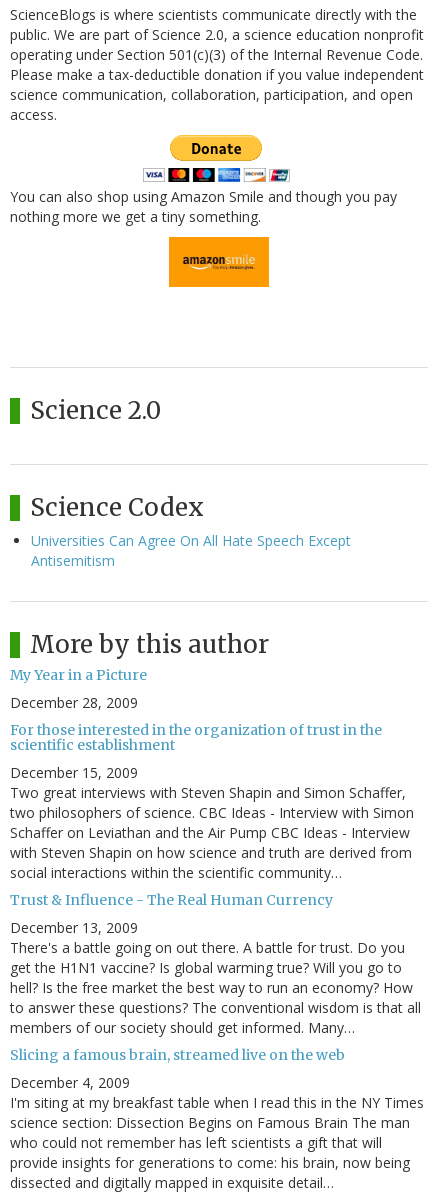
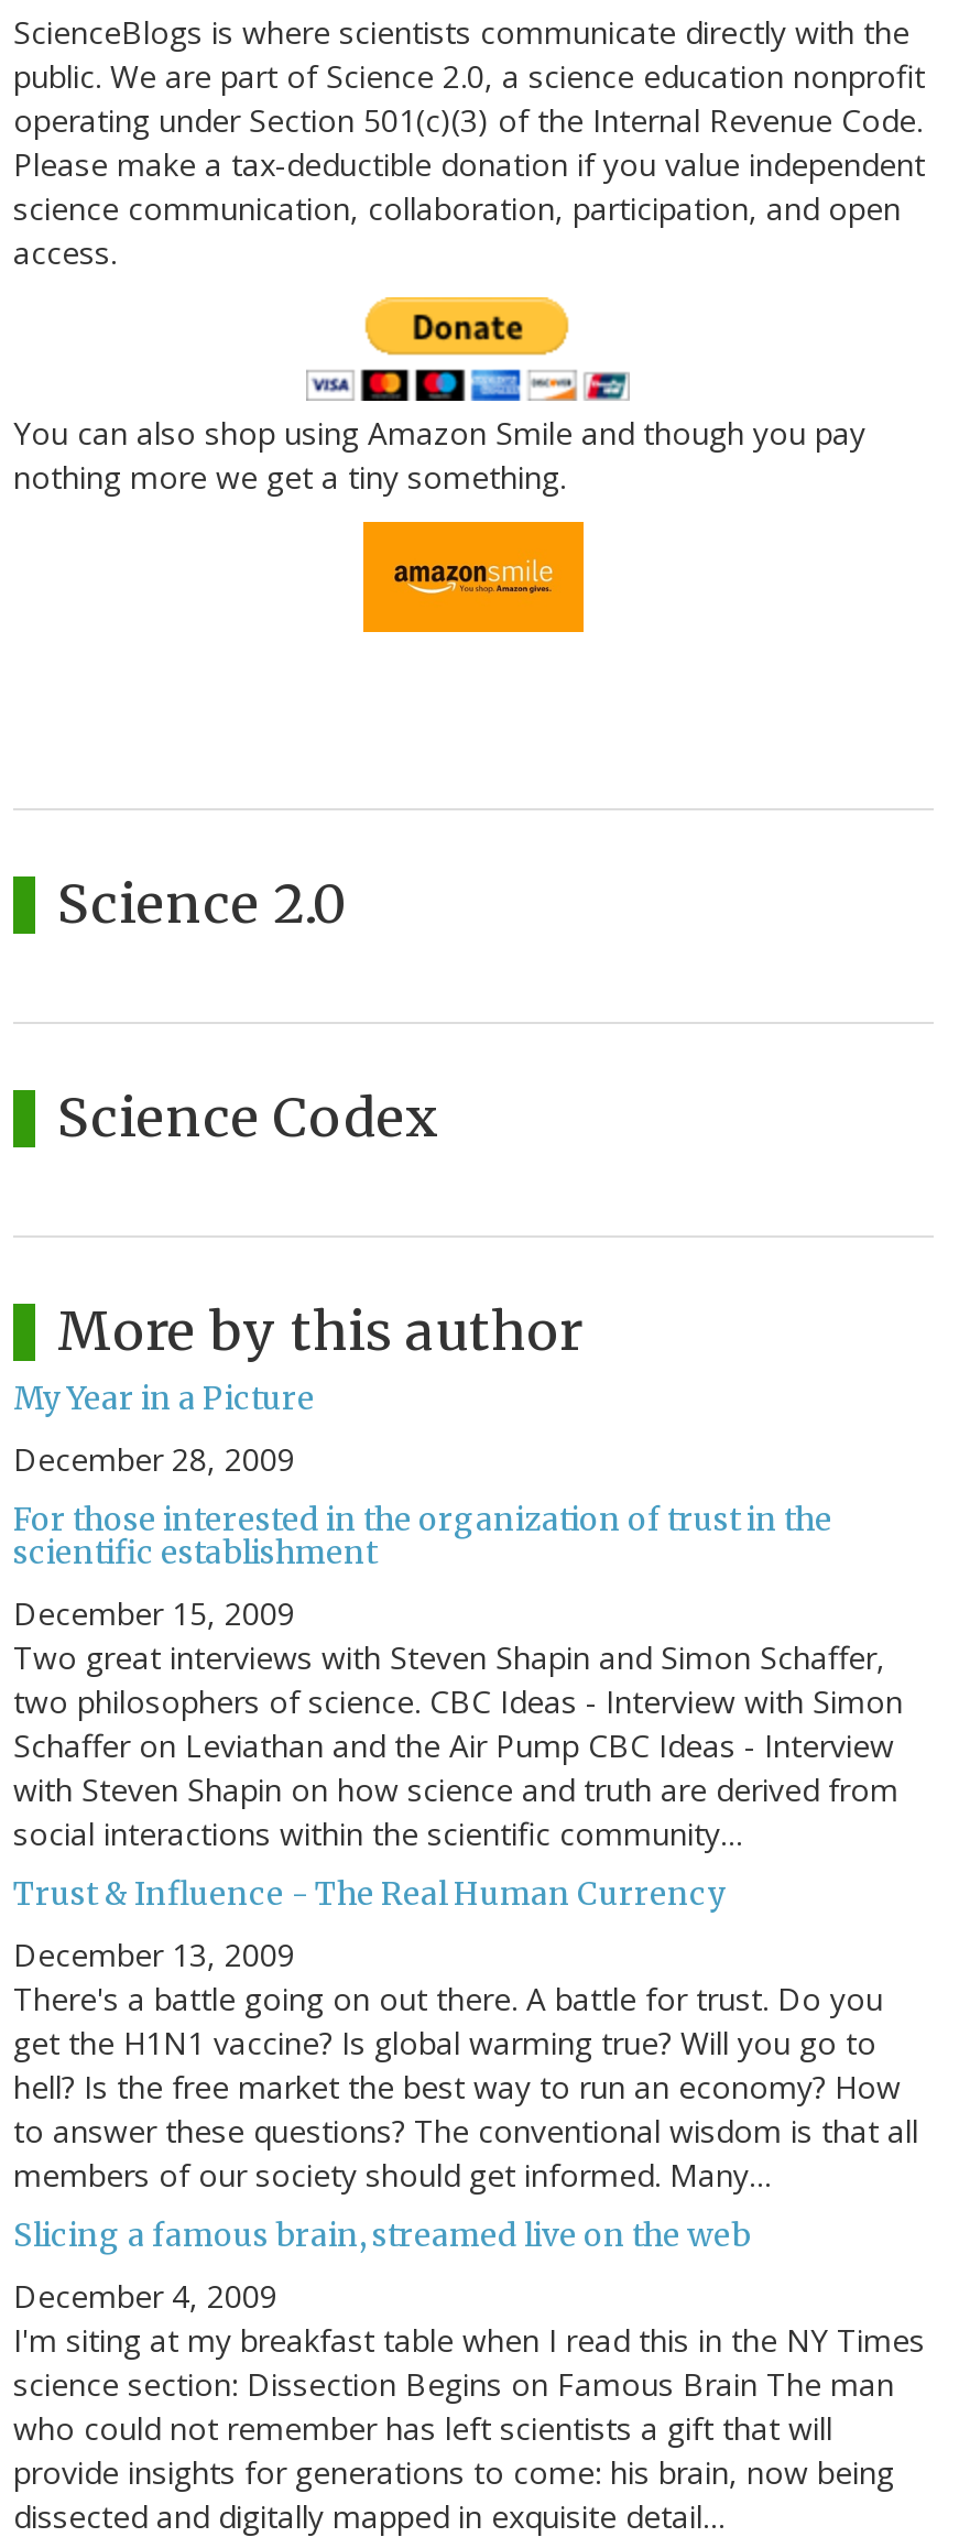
- Universities Can Agree On All Hate Speech Except
- Antisemitism
